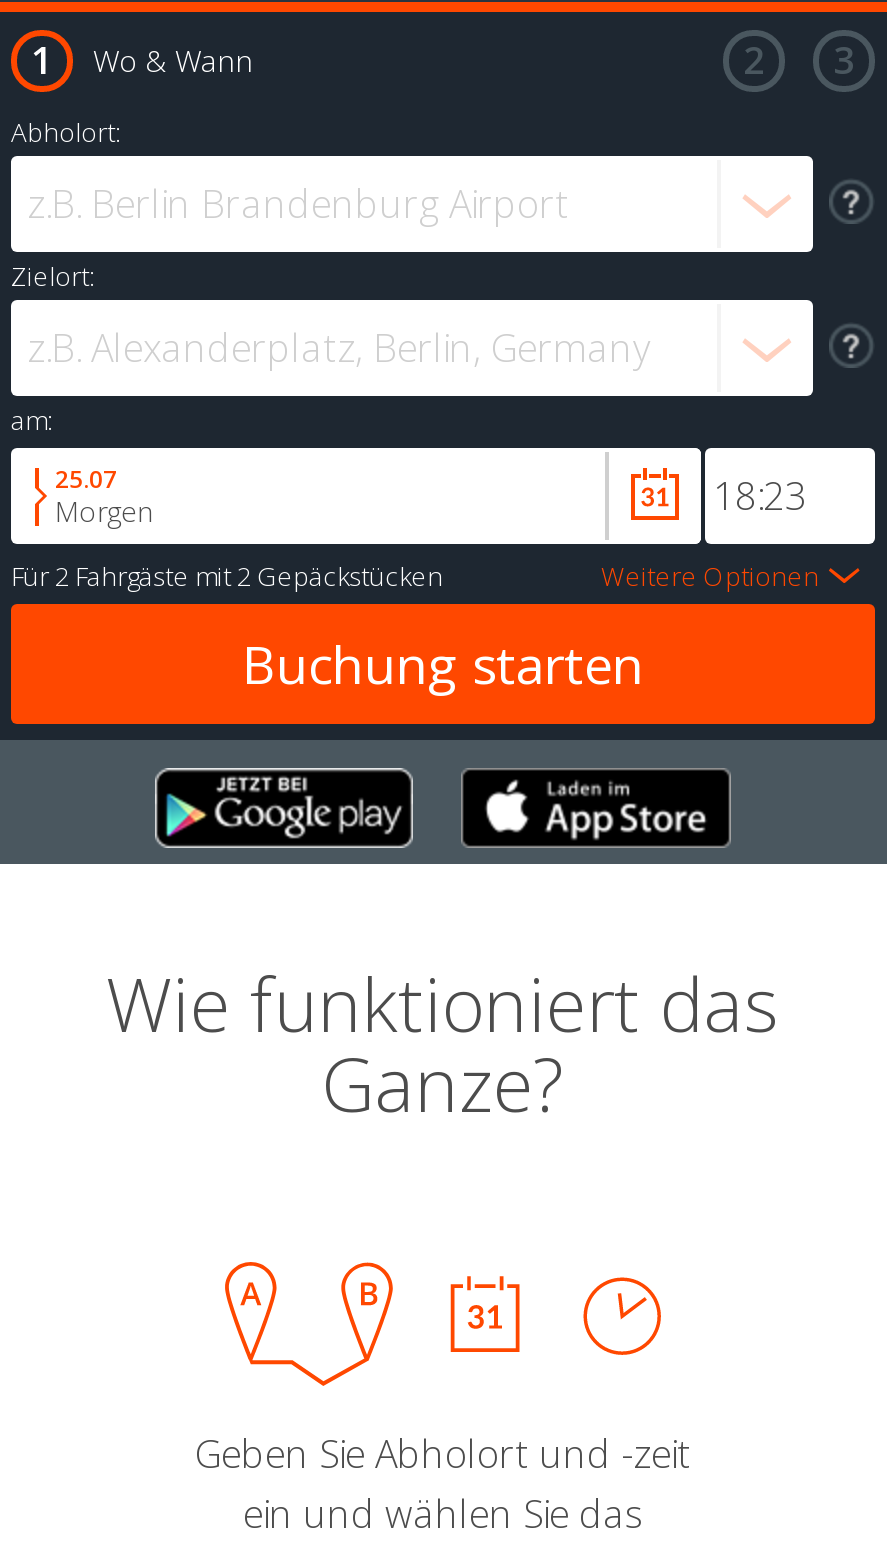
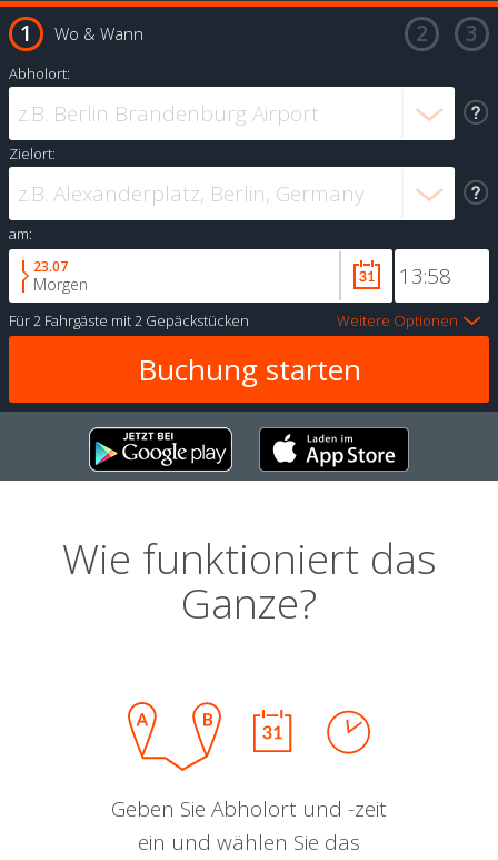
- 25.07
+ 23.07
